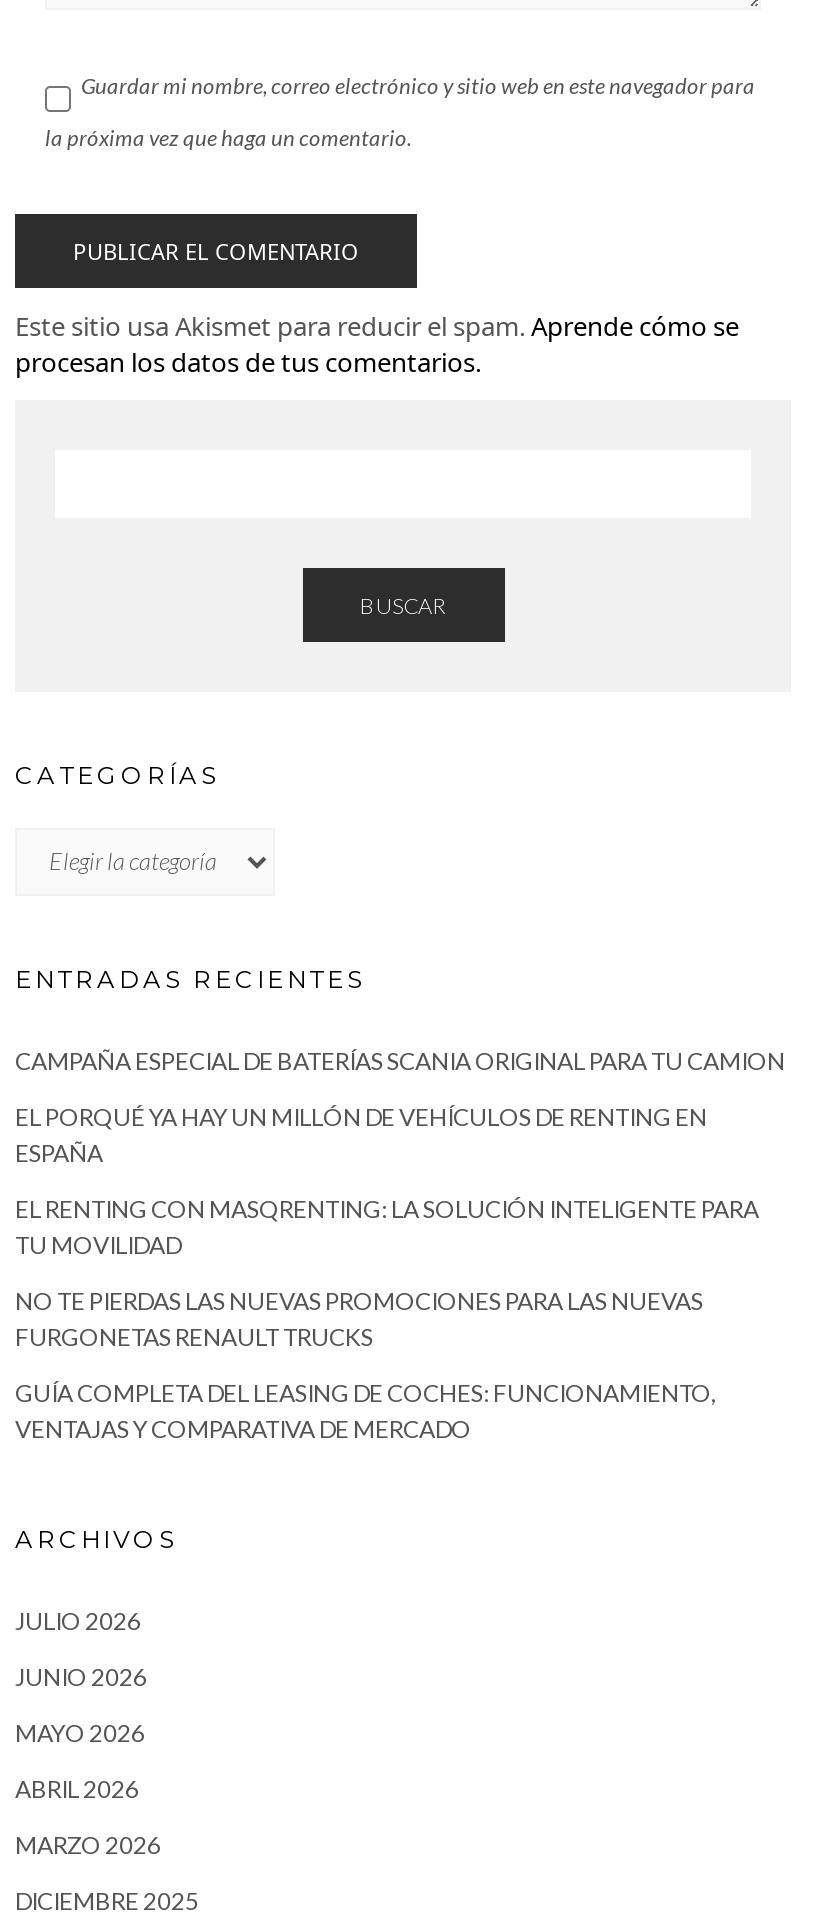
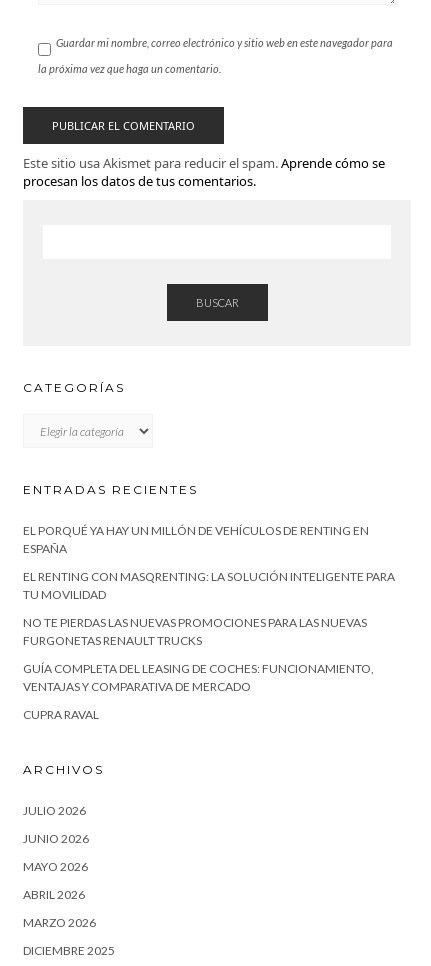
- CAMPAÑA ESPECIAL DE BATERÍAS SCANIA ORIGINAL PARA TU CAMION

moved up: EL PORQUÉ YA HAY UN MILLÓN DE VEHÍCULOS DE RENTING EN | ESPAÑA | EL RENTING CON MASQRENTING: LA SOLUCIÓN INTELIGENTE PARA | TU MOVILIDAD | NO TE PIERDAS LAS NUEVAS PROMOCIONES PARA LAS NUEVAS | FURGONETAS RENAULT TRUCKS | GUÍA COMPLETA DEL LEASING DE COCHES: FUNCIONAMIENTO, | VENTAJAS Y COMPARATIVA DE MERCADO

+ CUPRA RAVAL
